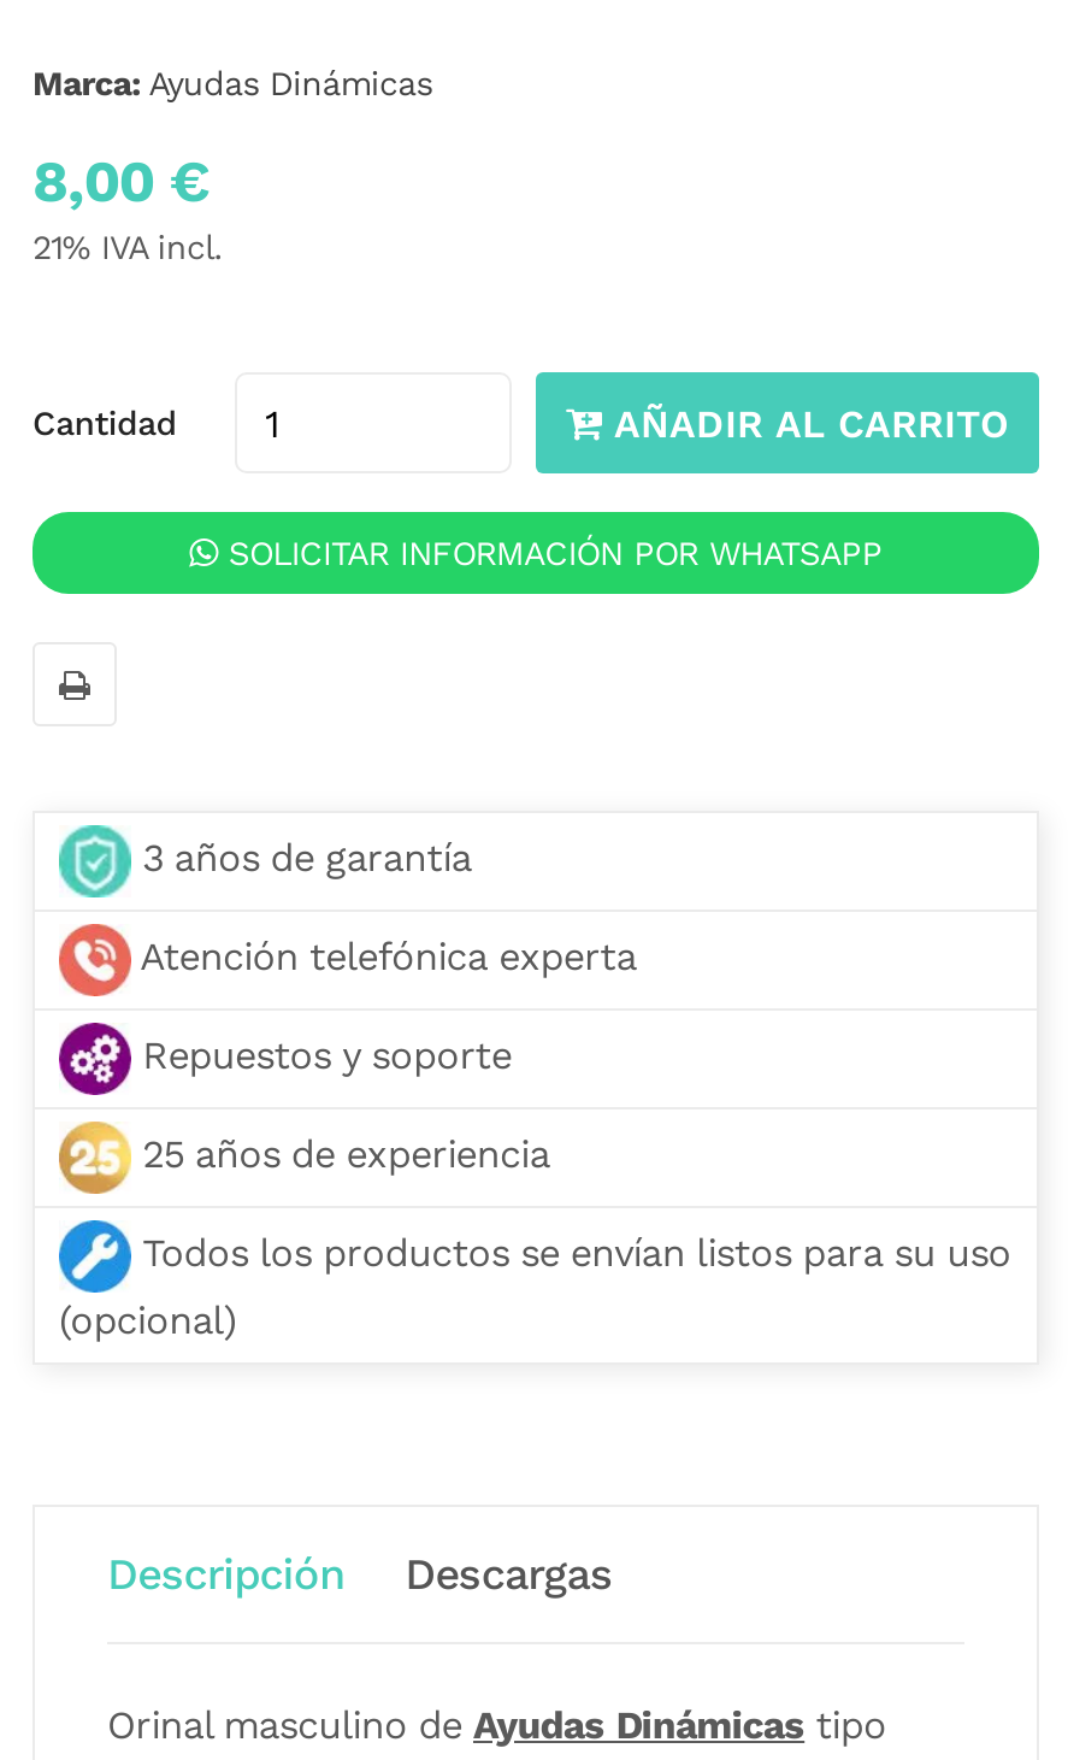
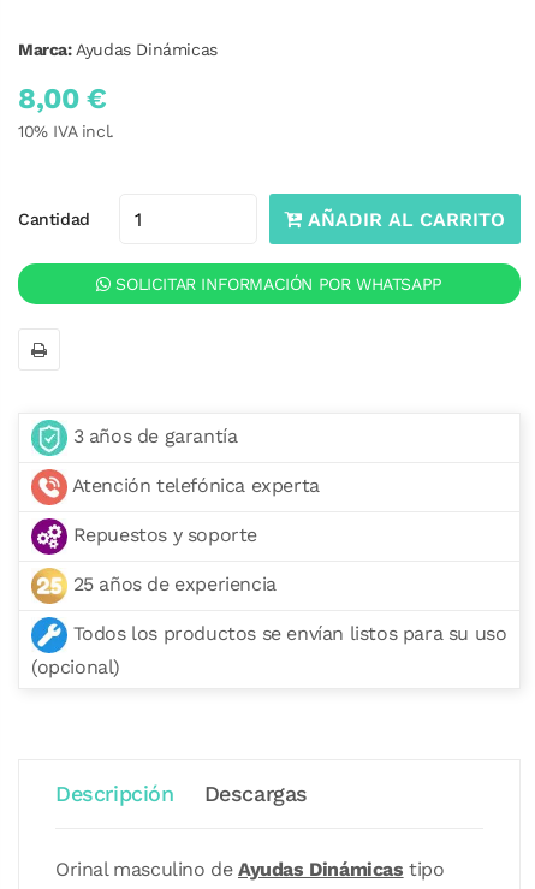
- 21% IVA incl.
+ 10% IVA incl.
